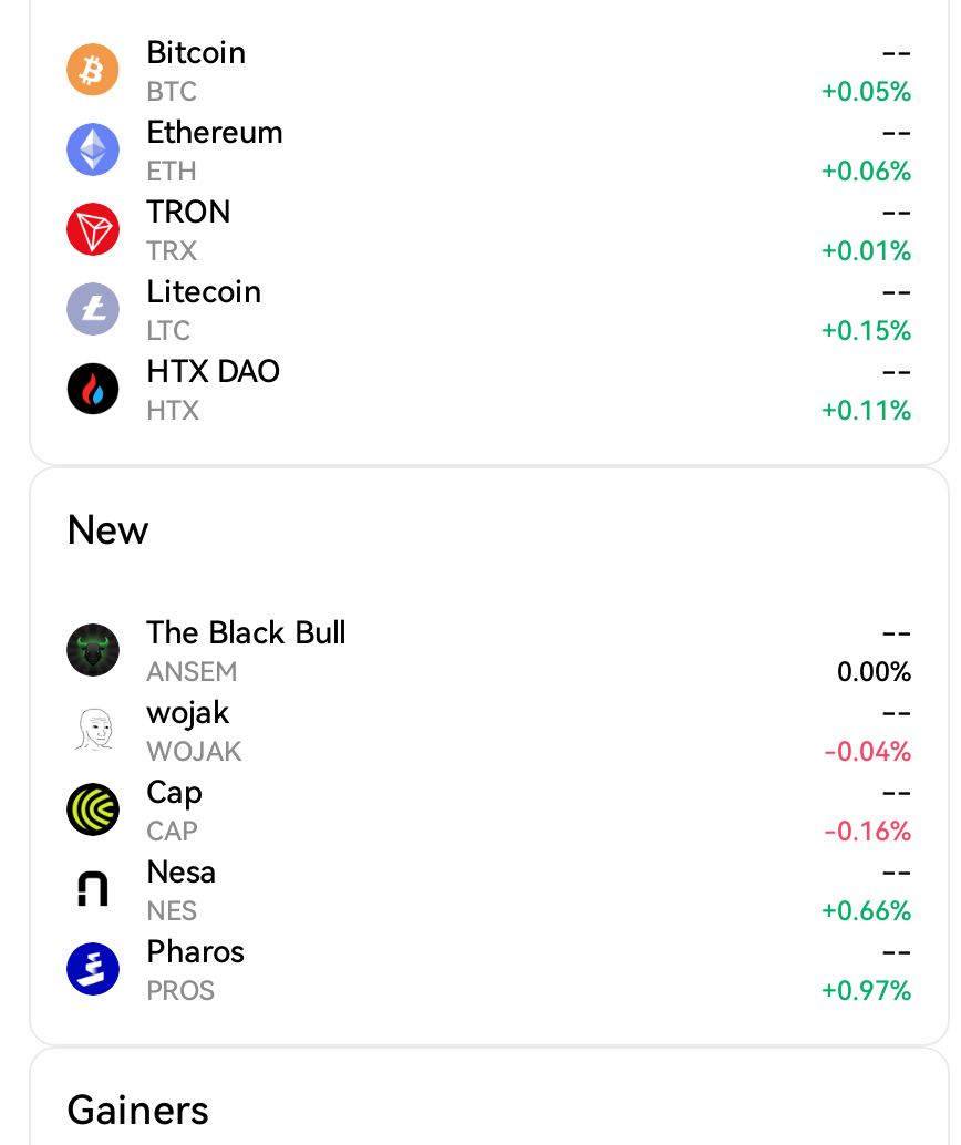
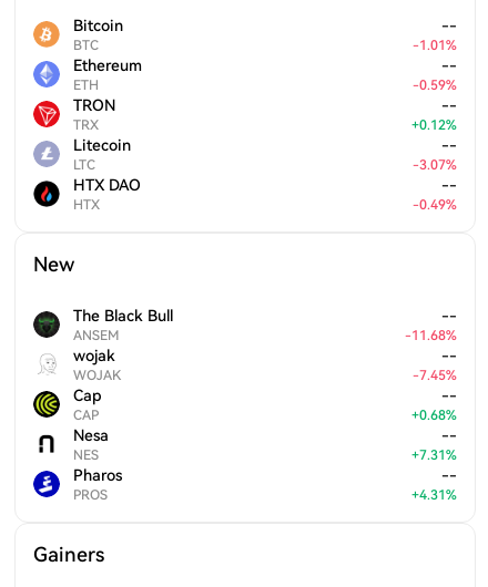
- +0.05%
+ -1.01%

- +0.06%
+ -0.59%

- +0.01%
+ +0.12%

- +0.15%
+ -3.07%

- +0.11%
+ -0.49%

- 0.00%
+ -11.68%

- -0.04%
+ -7.45%

- -0.16%
+ +0.68%

- +0.66%
+ +7.31%

- +0.97%
+ +4.31%
